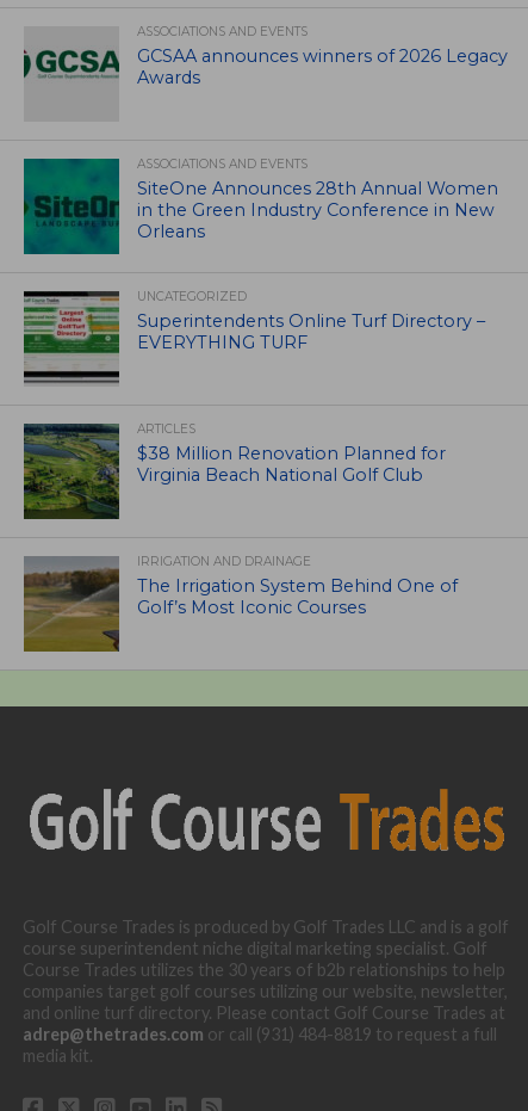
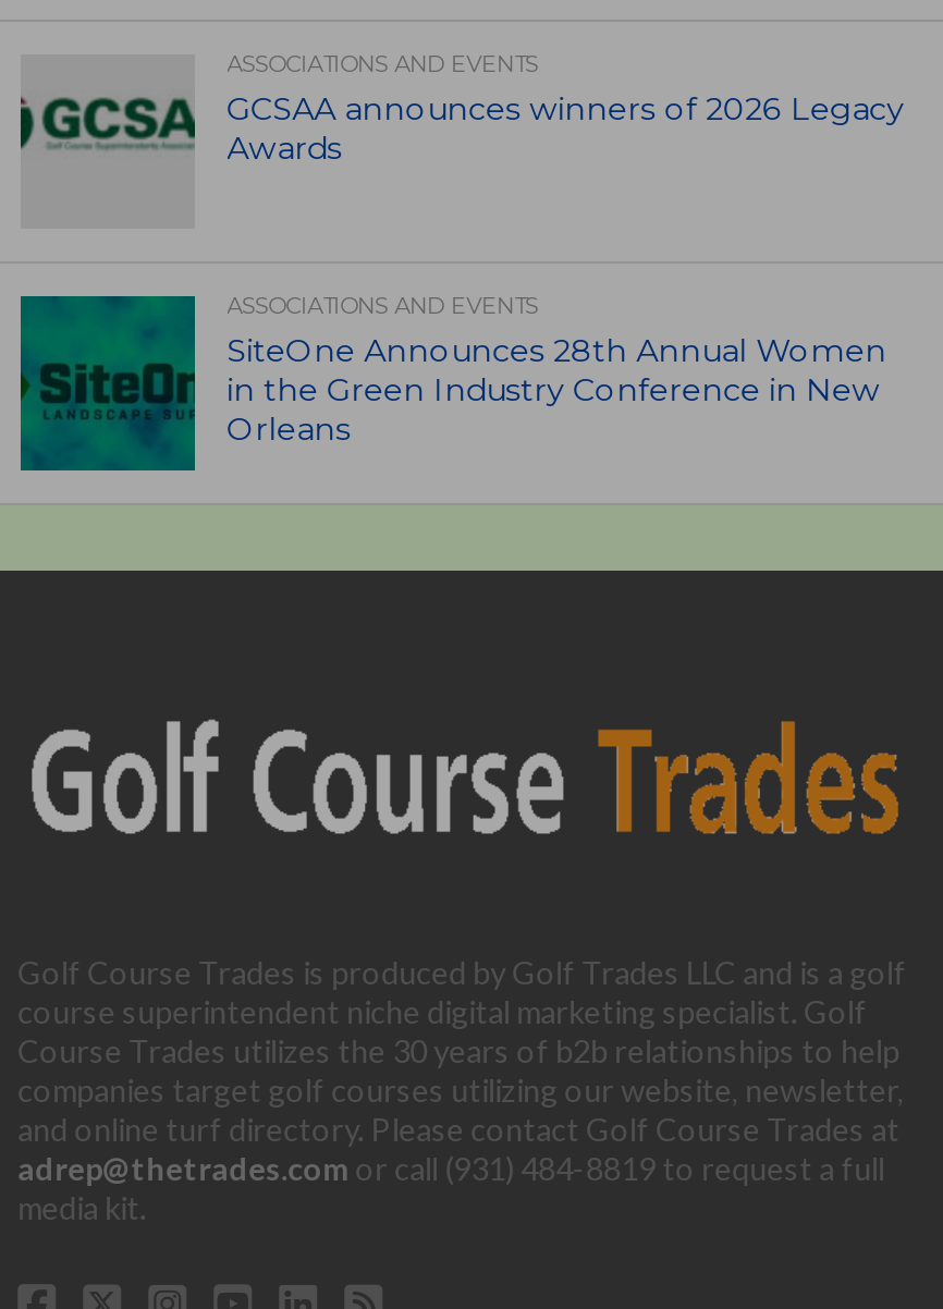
- [image]
- UNCATEGORIZED
- Superintendents Online Turf Directory –
- EVERYTHING TURF

- [image]
- ARTICLES
- $38 Million Renovation Planned for
- Virginia Beach National Golf Club

- [image]
- IRRIGATION AND DRAINAGE
- The Irrigation System Behind One of
- Golf’s Most Iconic Courses
